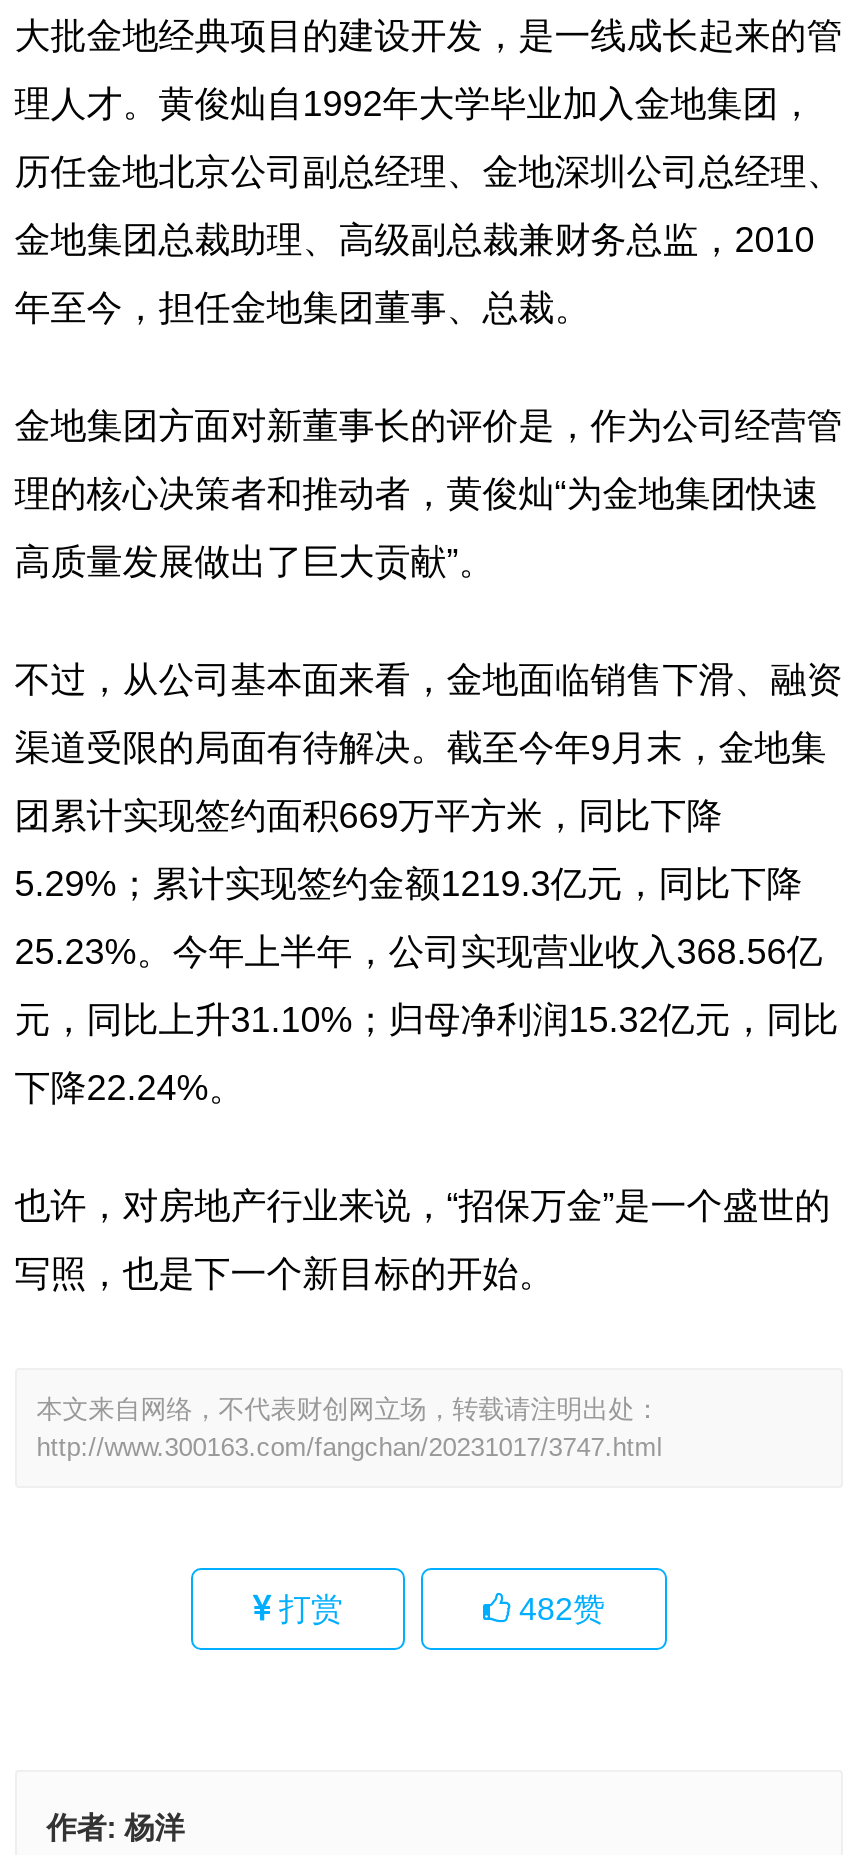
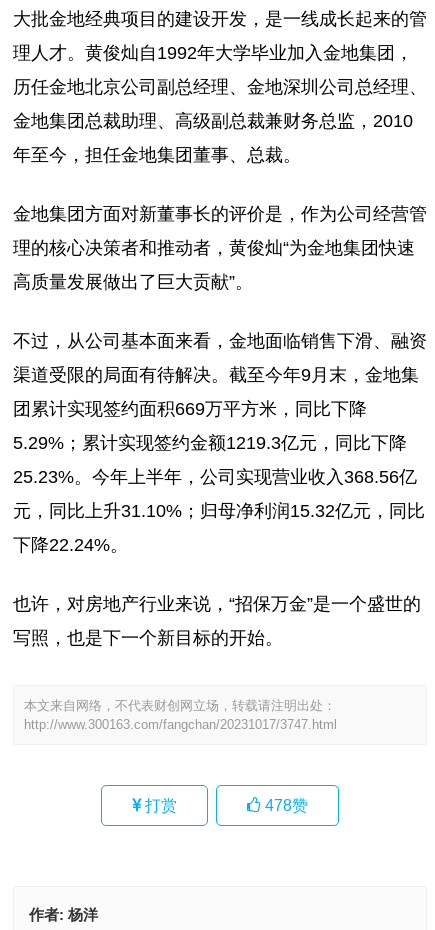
- 482赞
+ 478赞
